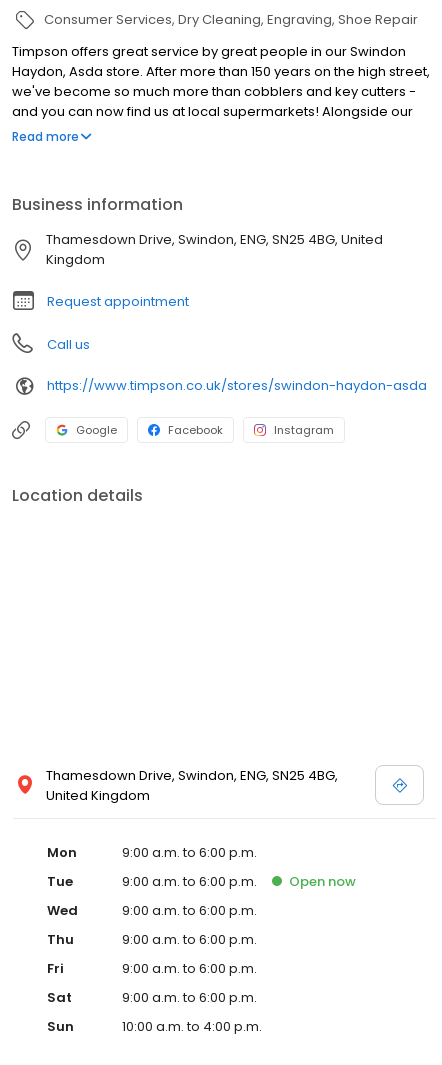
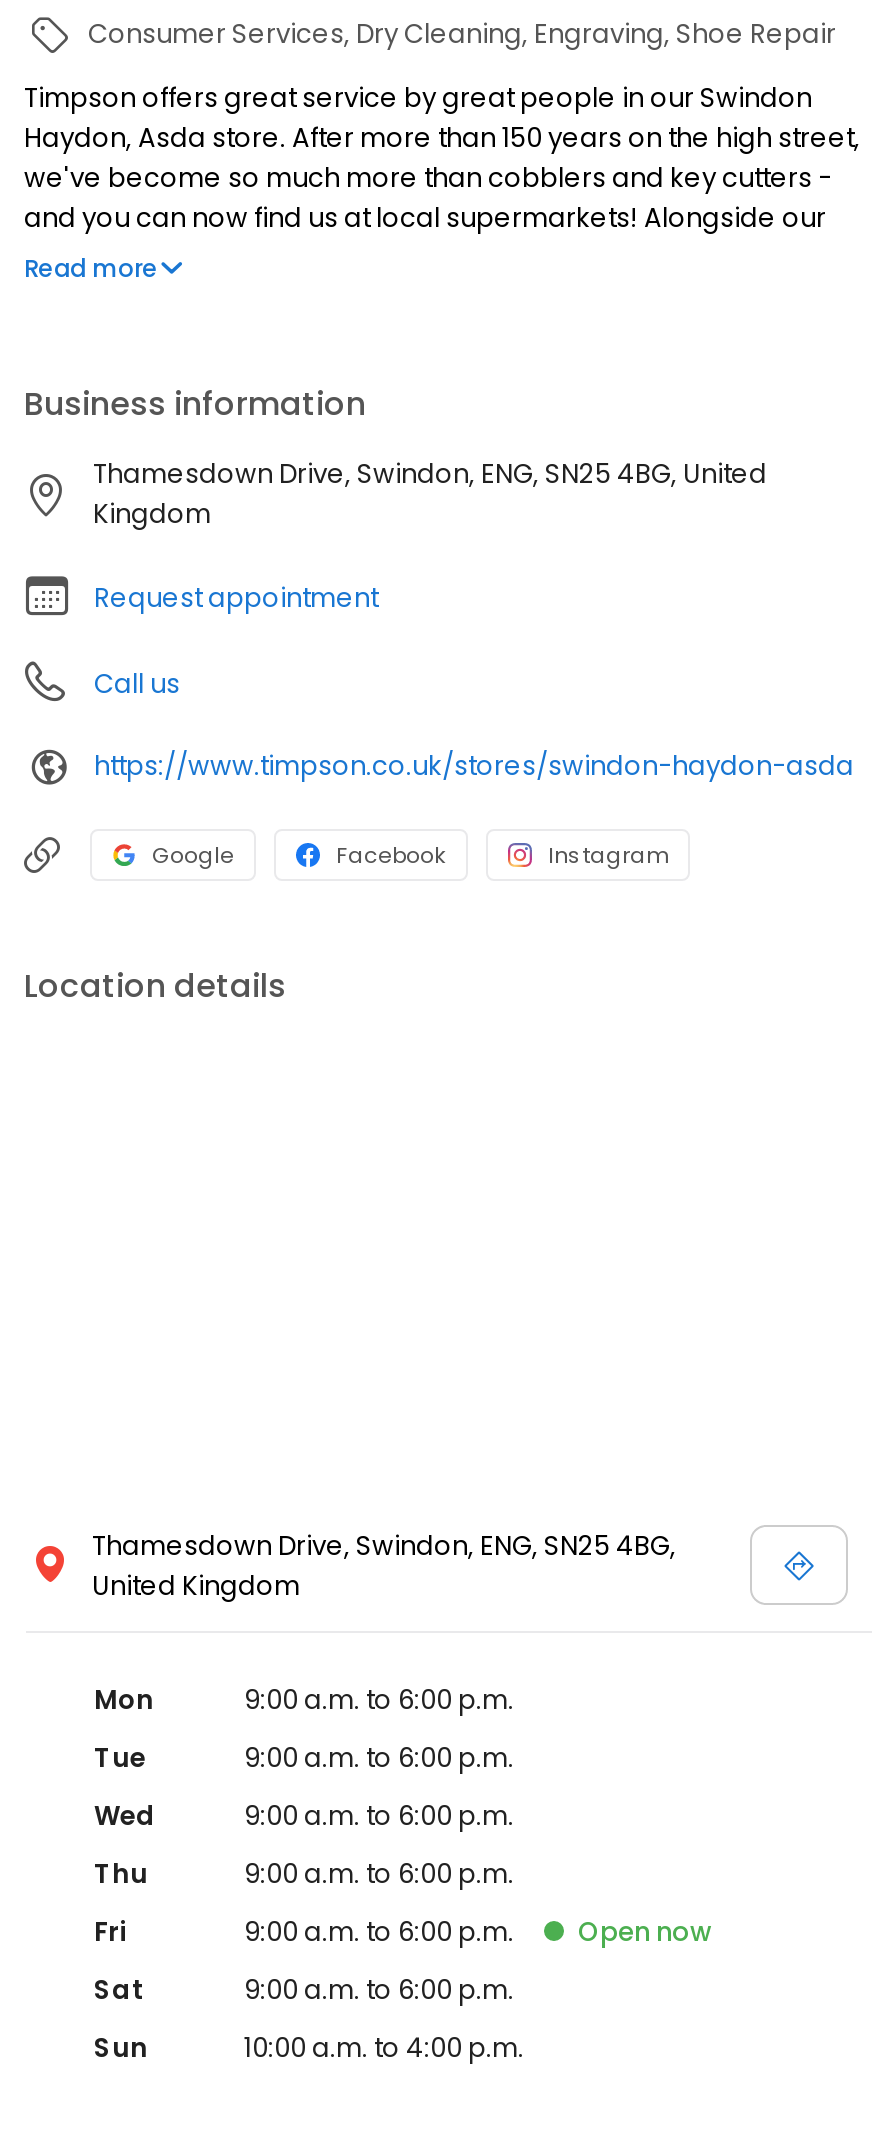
moved down: Open now
